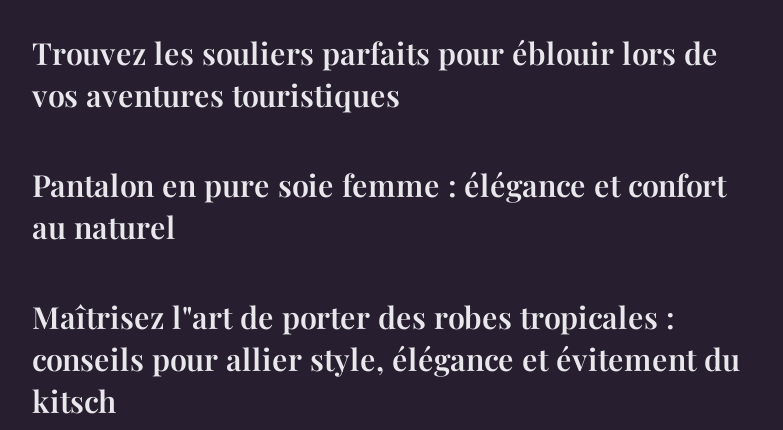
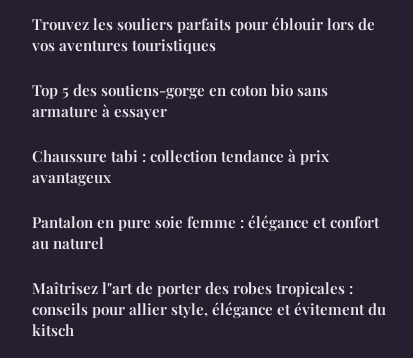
+ Top 5 des soutiens-gorge en coton bio sans
+ armature à essayer
+ Chaussure tabi : collection tendance à prix
+ avantageux
